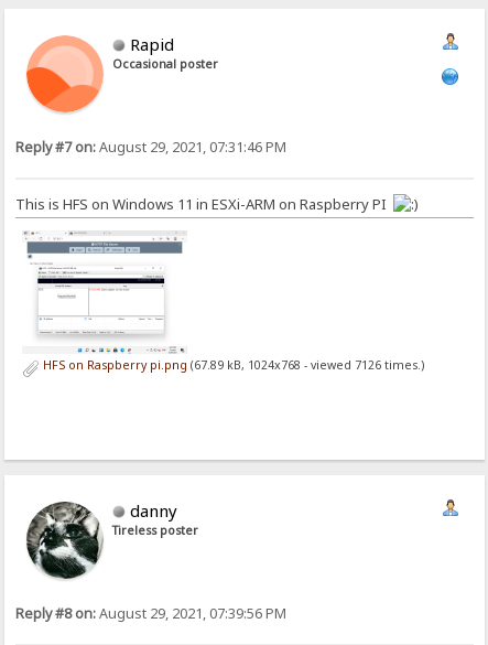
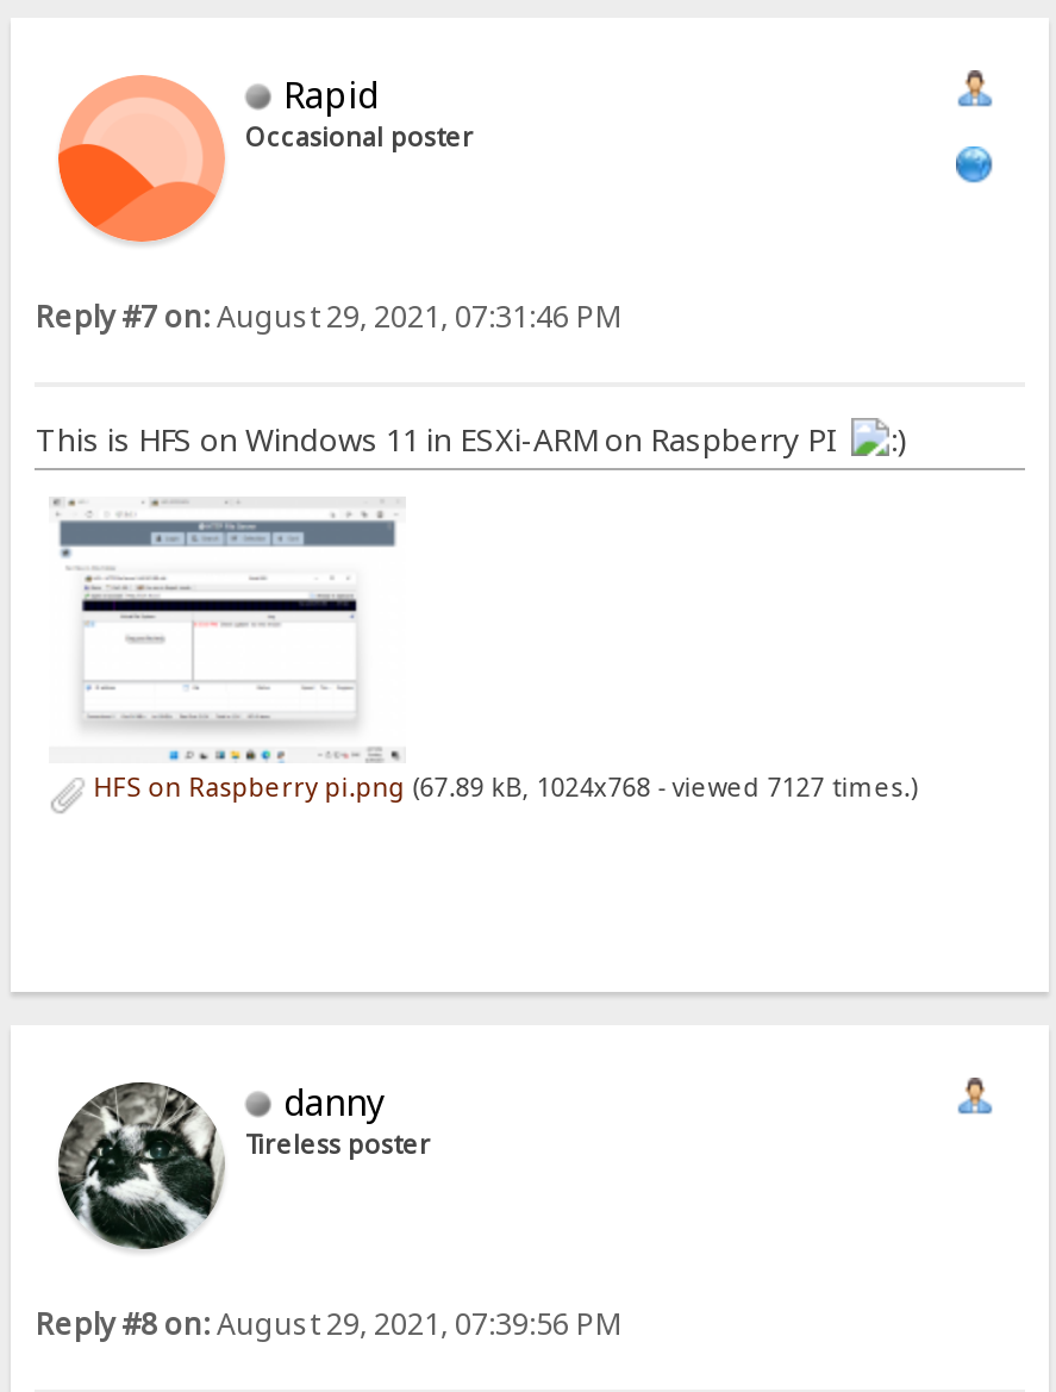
- HFS on Raspberry pi.png (67.89 kB, 1024x768 - viewed 7126 times.)
+ HFS on Raspberry pi.png (67.89 kB, 1024x768 - viewed 7127 times.)
